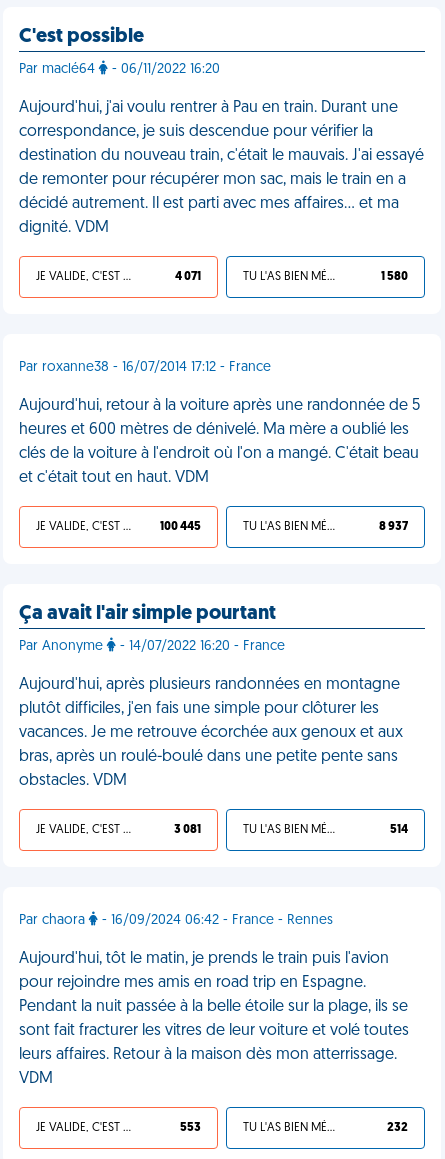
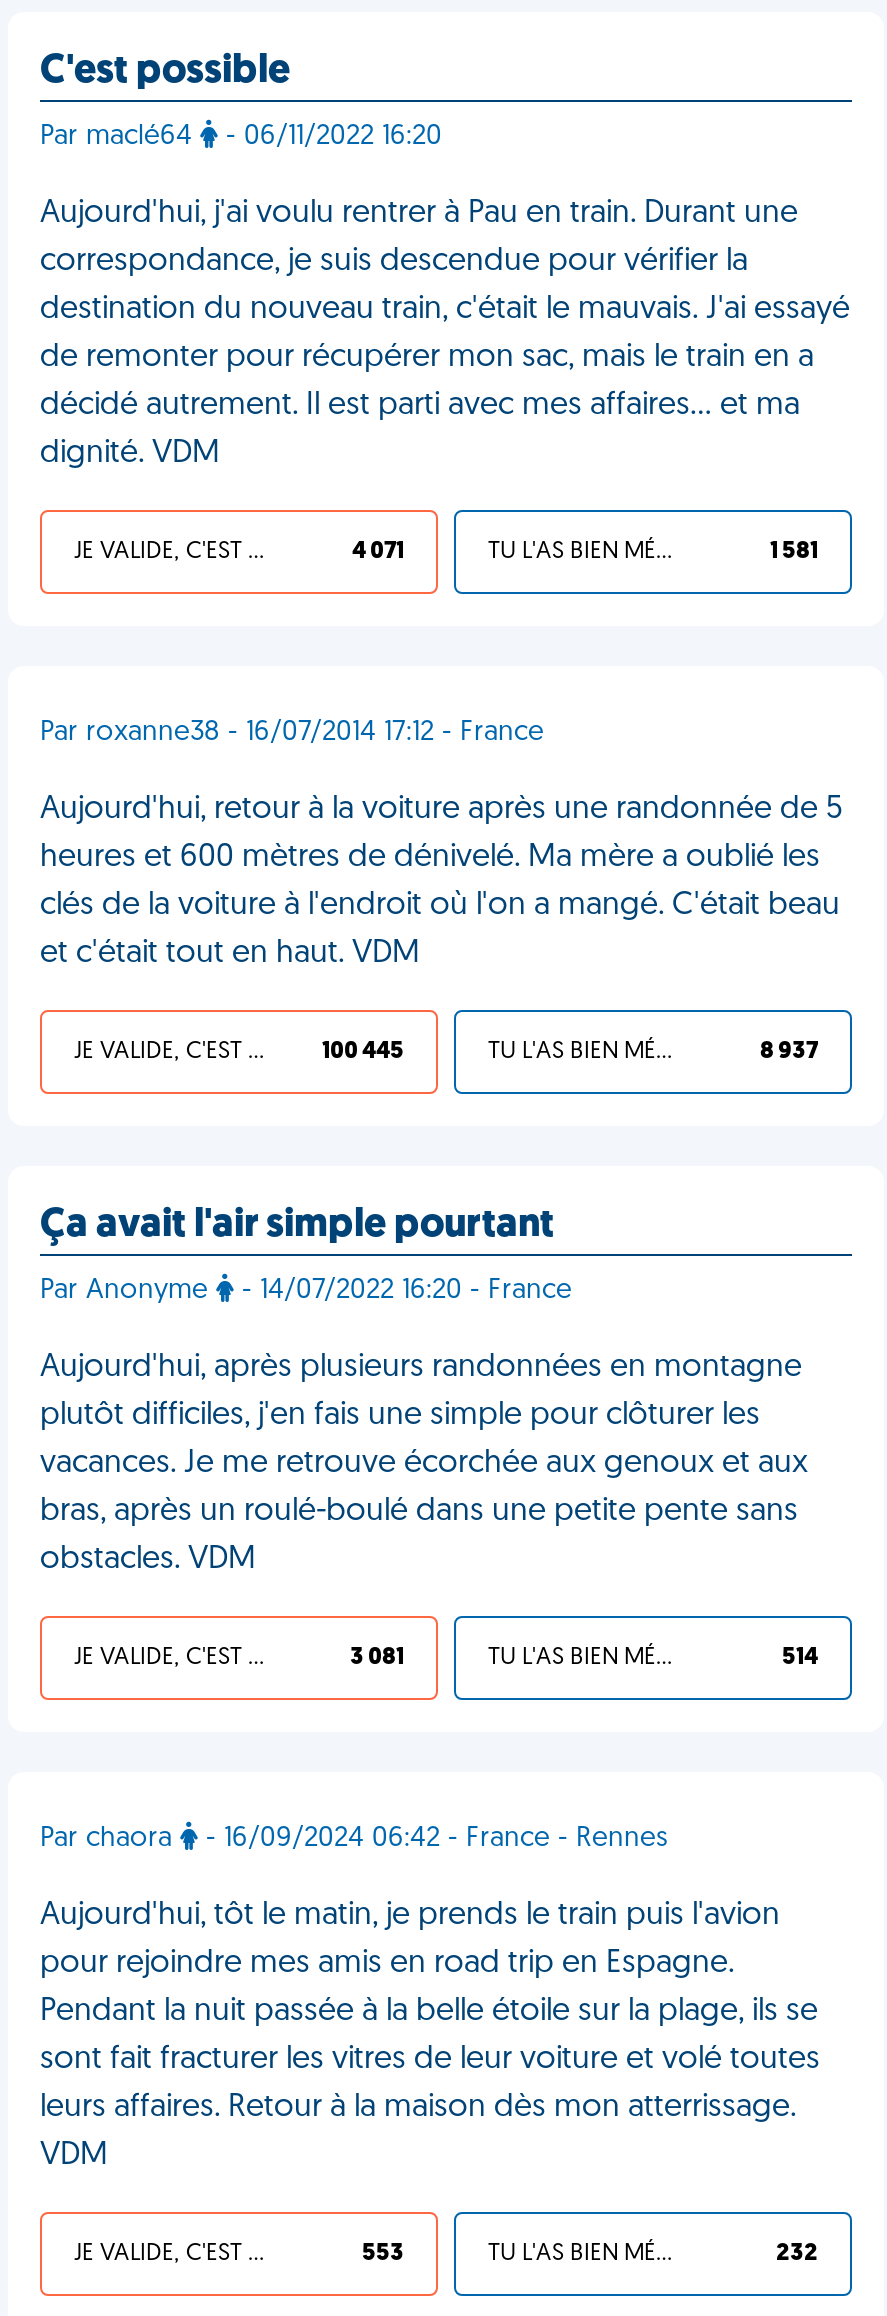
- 1 580
+ 1 581
